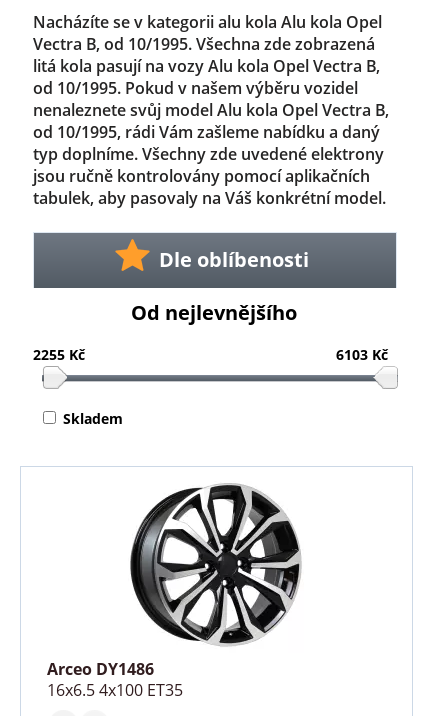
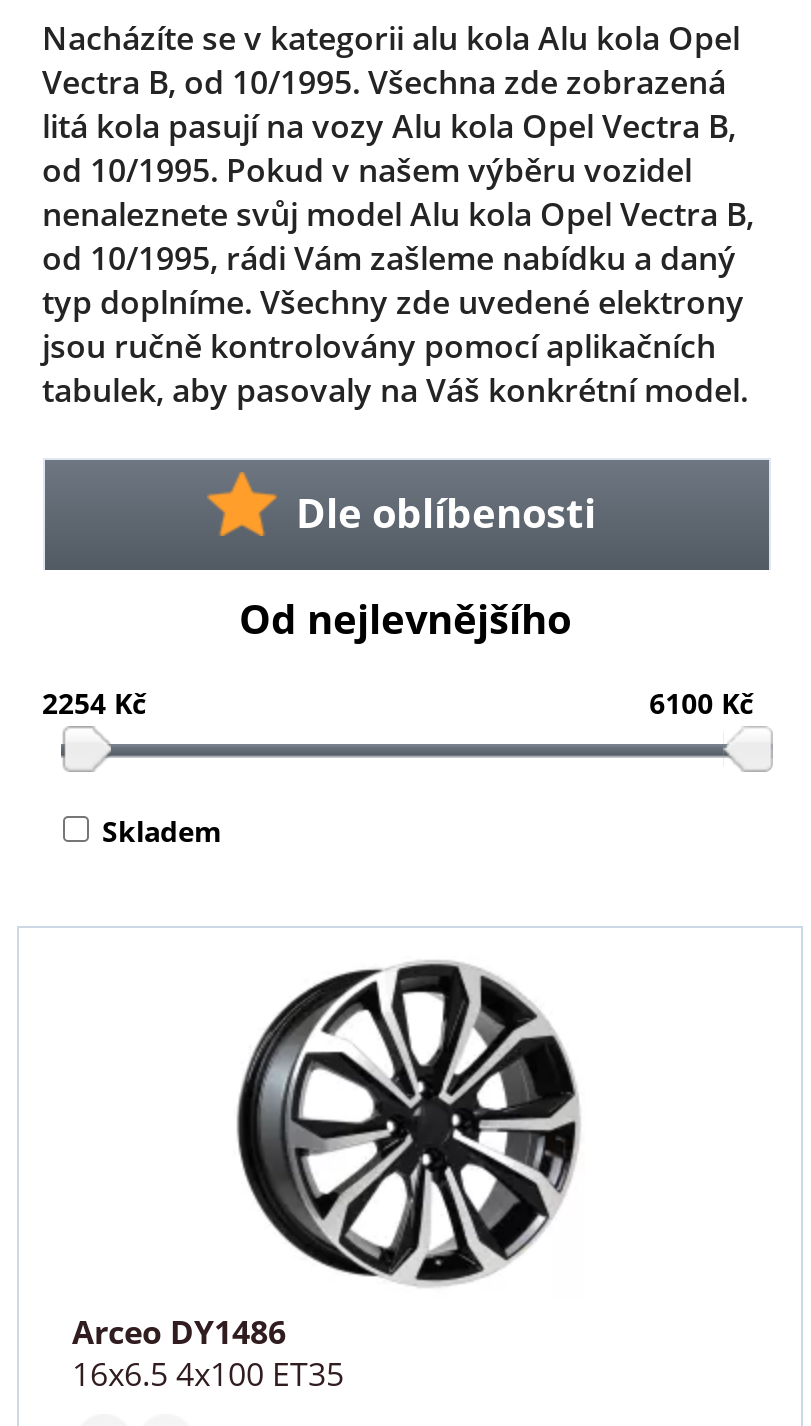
- 2255 Kč
+ 2254 Kč

- 6103 Kč
+ 6100 Kč
